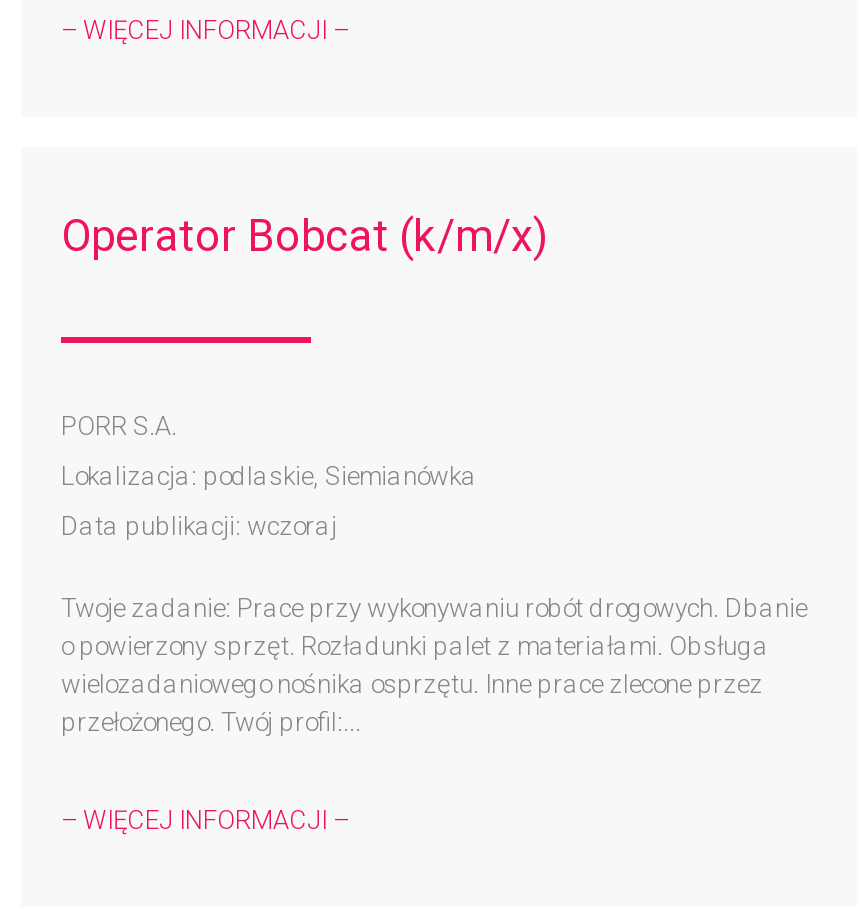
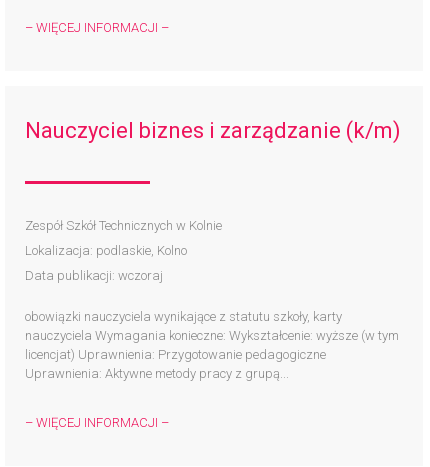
- Operator Bobcat (k/m/x)
+ Nauczyciel biznes i zarządzanie (k/m)

- PORR S.A.
+ Zespół Szkół Technicznych w Kolnie

- Lokalizacja: podlaskie, Siemianówka
+ Lokalizacja: podlaskie, Kolno

- Twoje zadanie: Prace przy wykonywaniu robót drogowych. Dbanie
- o powierzony sprzęt. Rozładunki palet z materiałami. Obsługa
- wielozadaniowego nośnika osprzętu. Inne prace zlecone przez
- przełożonego. Twój profil:...
+ obowiązki nauczyciela wynikające z statutu szkoły, karty
+ nauczyciela Wymagania konieczne: Wykształcenie: wyższe (w tym
+ licencjat) Uprawnienia: Przygotowanie pedagogiczne
+ Uprawnienia: Aktywne metody pracy z grupą...
